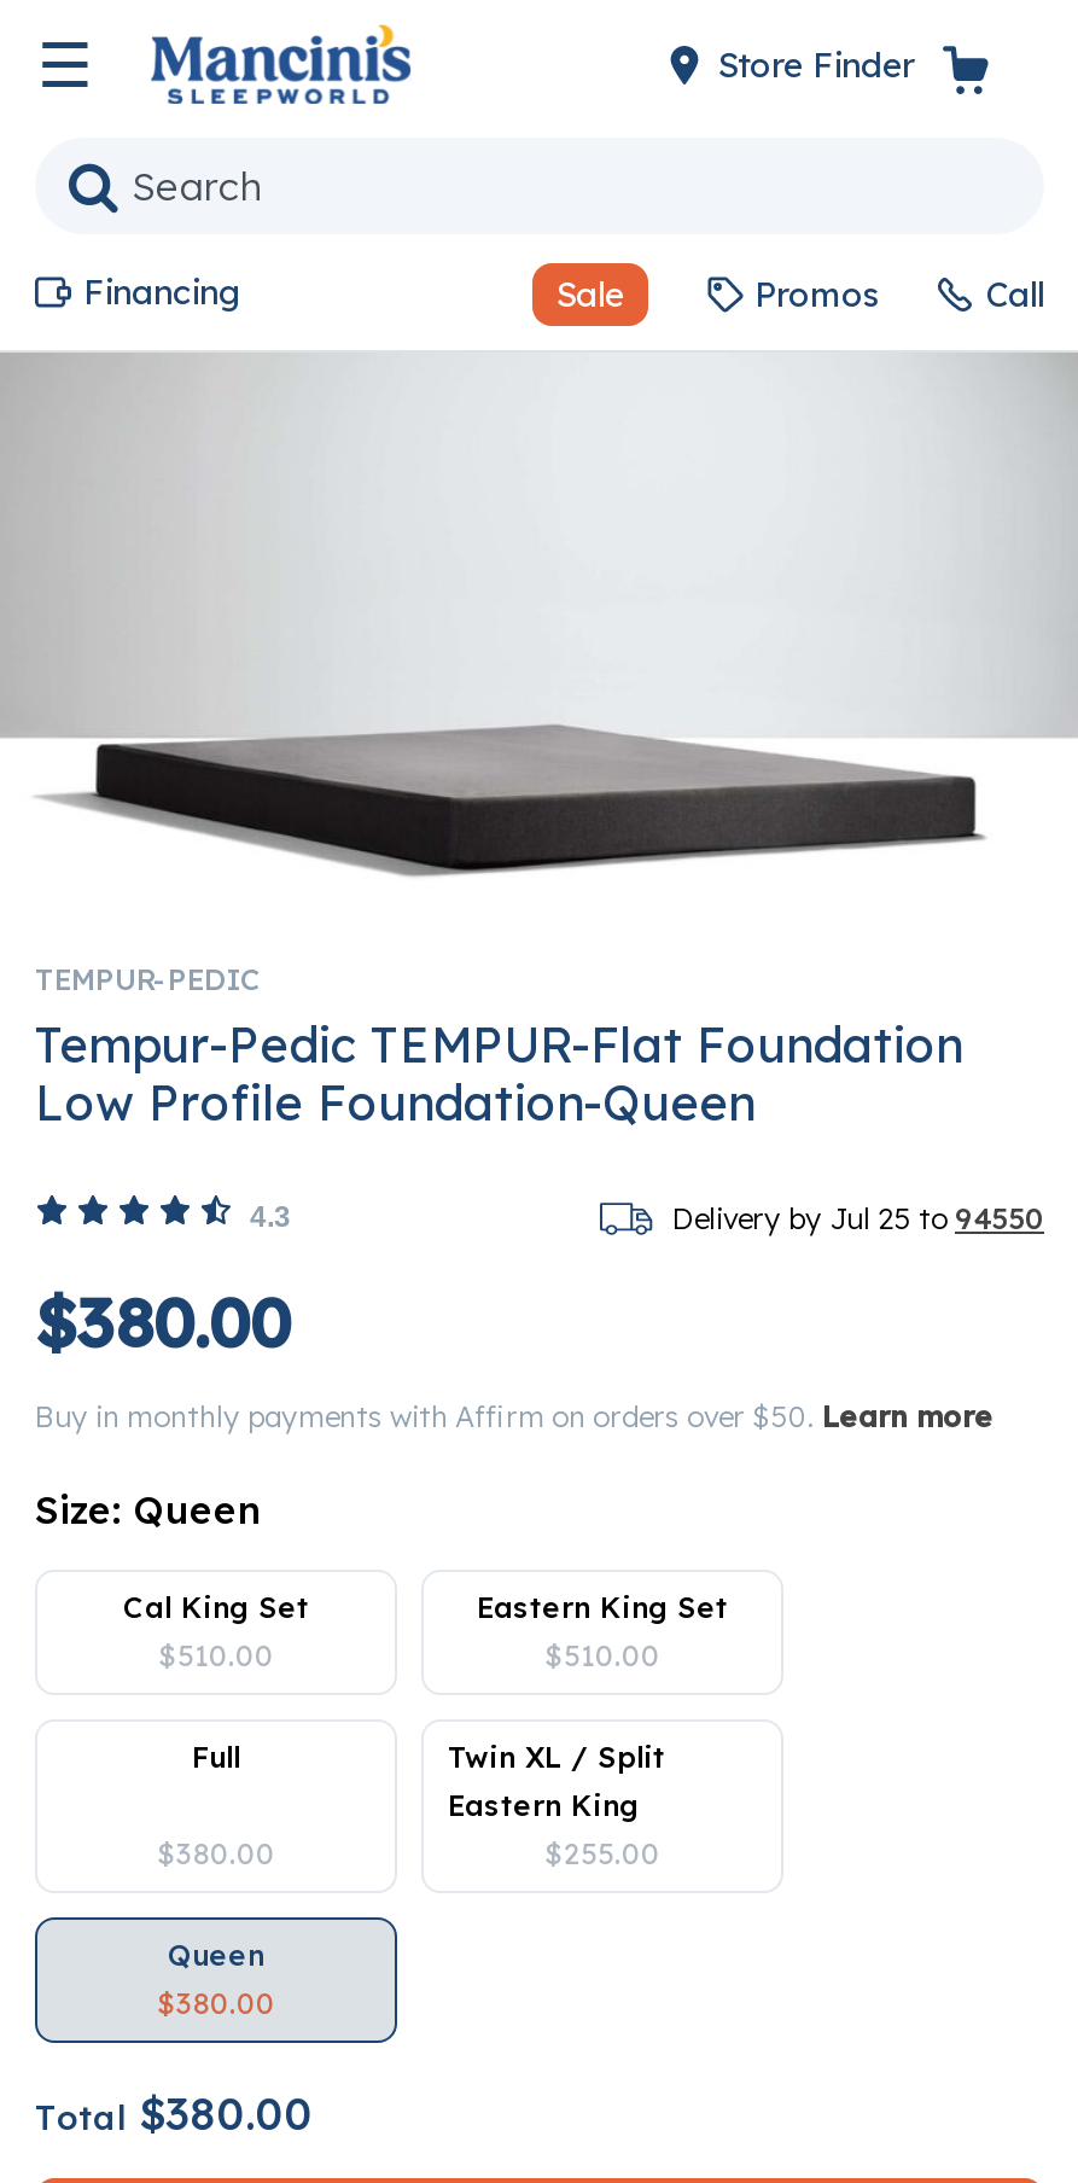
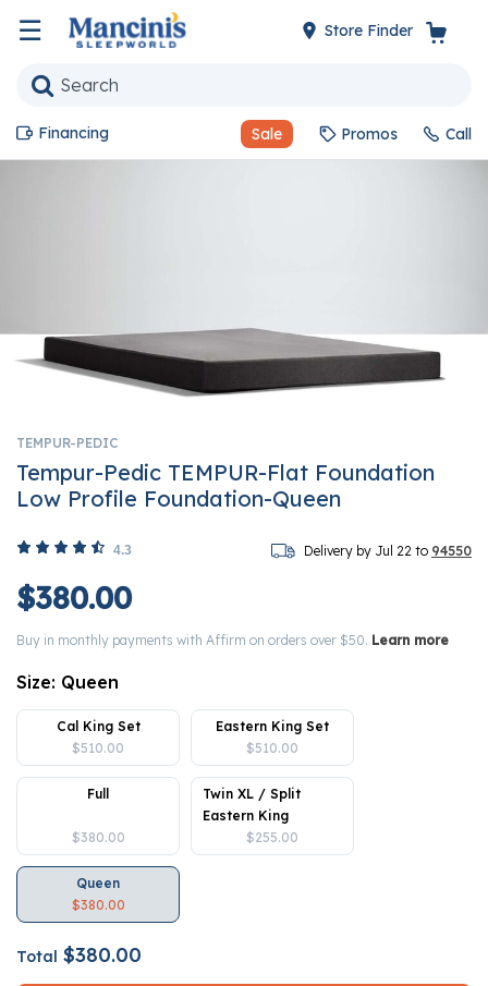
- Delivery by Jul 25 to 94550
+ Delivery by Jul 22 to 94550
